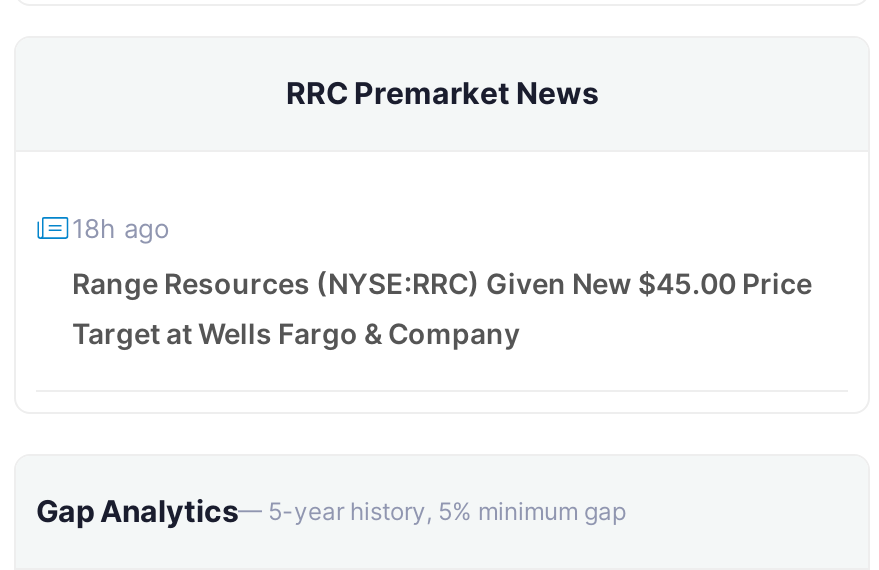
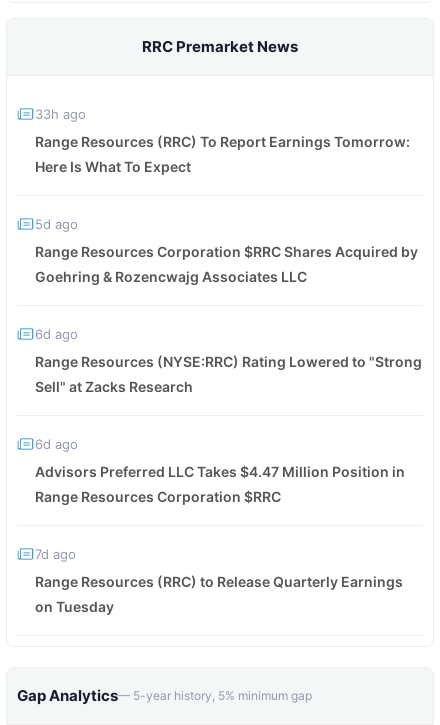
- 18h ago
- Range Resources (NYSE:RRC) Given New $45.00 Price
- Target at Wells Fargo & Company
+ 33h ago
+ Range Resources (RRC) To Report Earnings Tomorrow:
+ Here Is What To Expect
+ 5d ago
+ Range Resources Corporation $RRC Shares Acquired by
+ Goehring & Rozencwajg Associates LLC
+ 6d ago
+ Range Resources (NYSE:RRC) Rating Lowered to "Strong
+ Sell" at Zacks Research
+ 6d ago
+ Advisors Preferred LLC Takes $4.47 Million Position in
+ Range Resources Corporation $RRC
+ 7d ago
+ Range Resources (RRC) to Release Quarterly Earnings
+ on Tuesday
